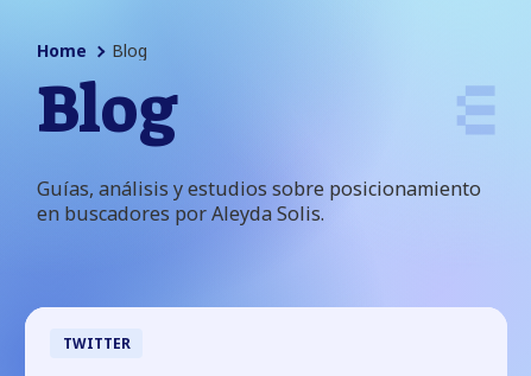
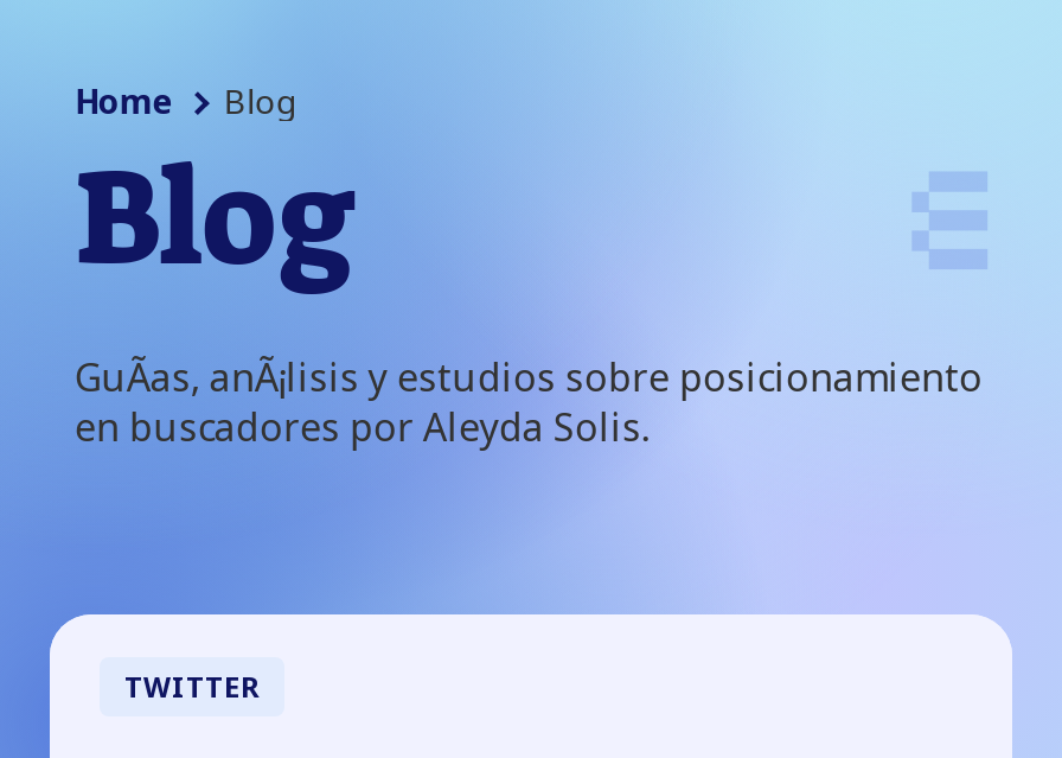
- Guías, análisis y estudios sobre posicionamiento
+ GuÃas, anÃ¡lisis y estudios sobre posicionamiento
